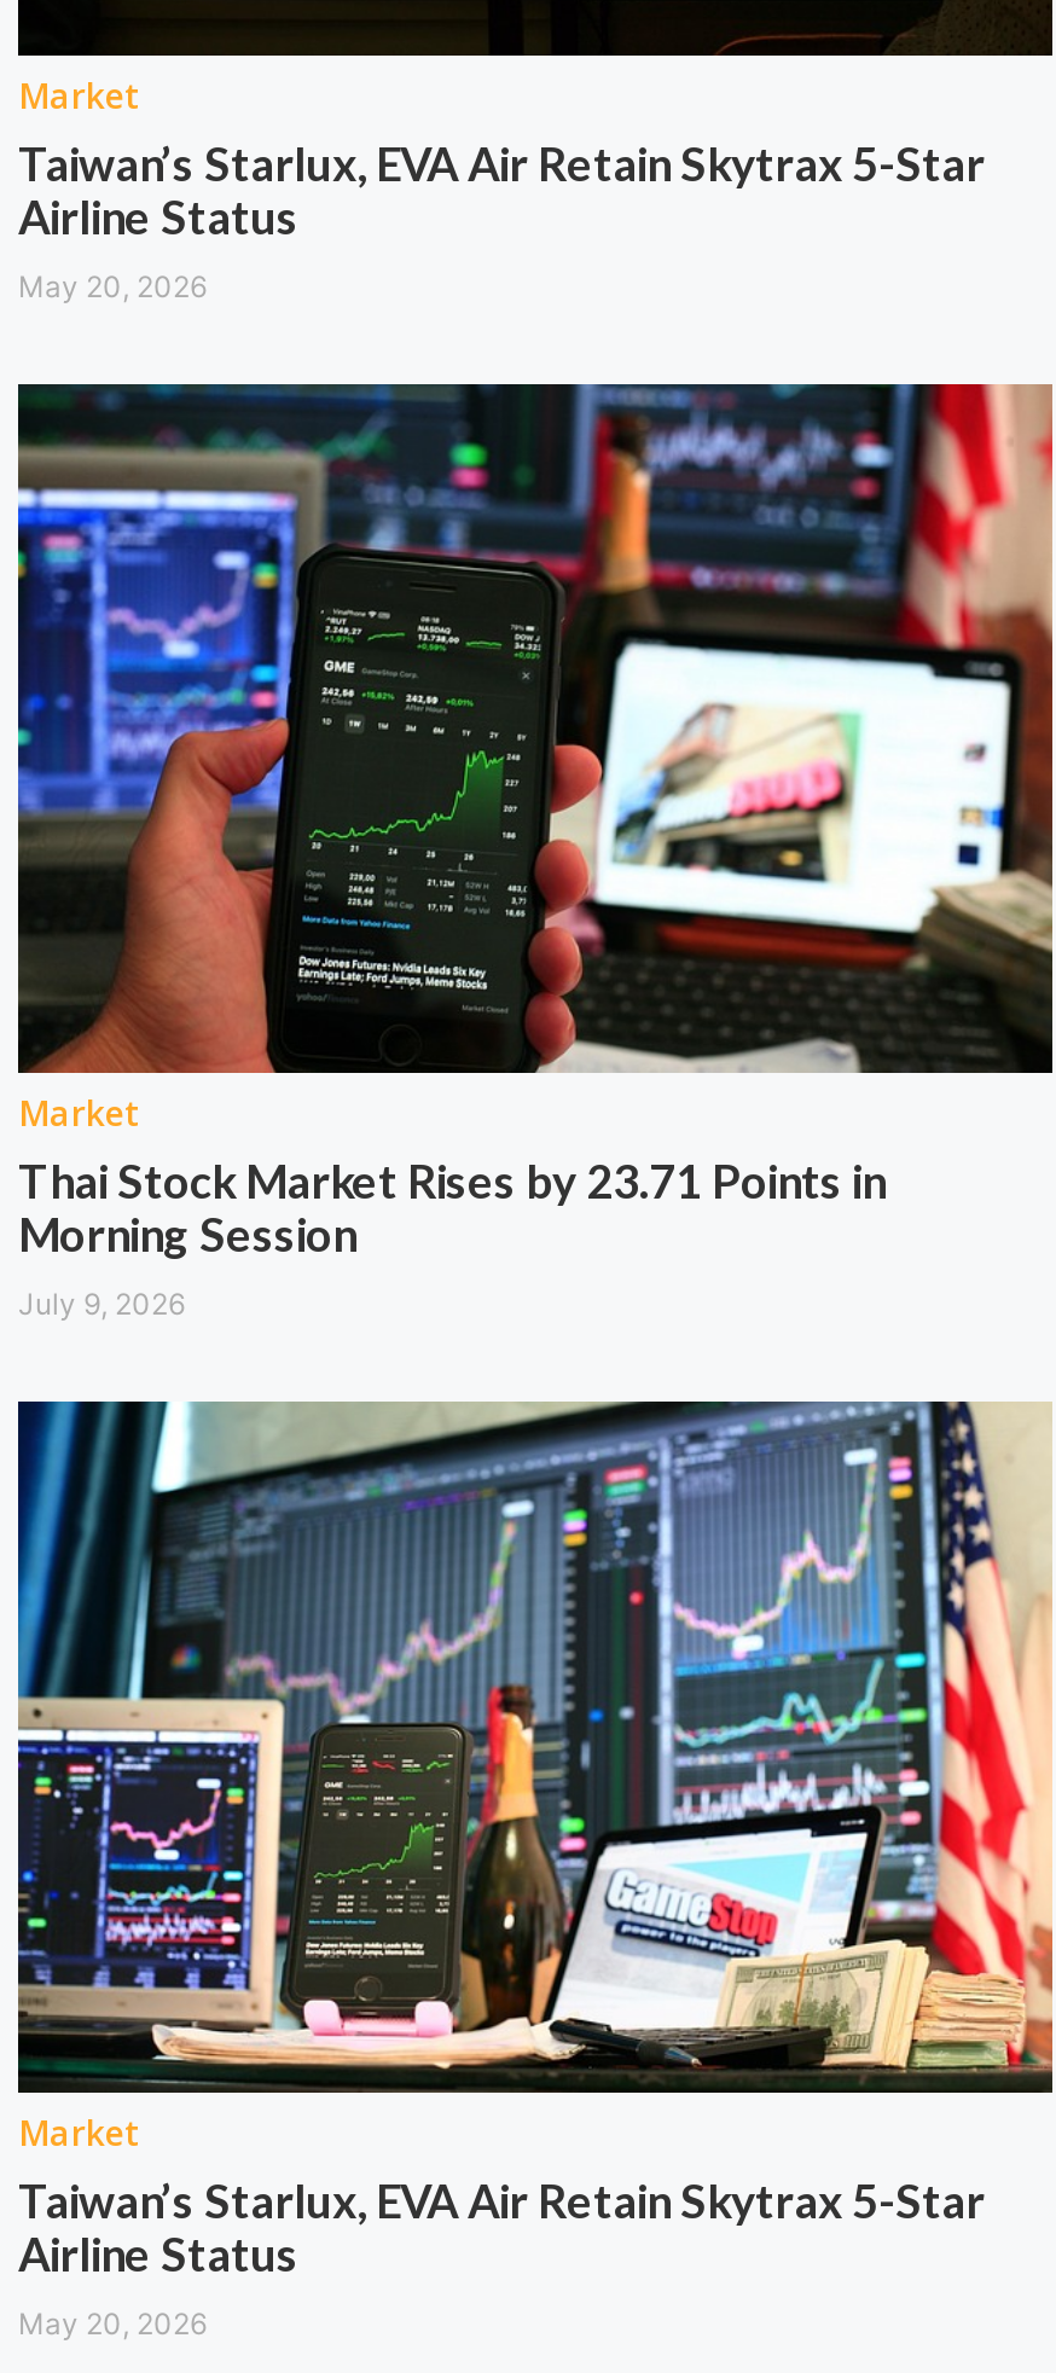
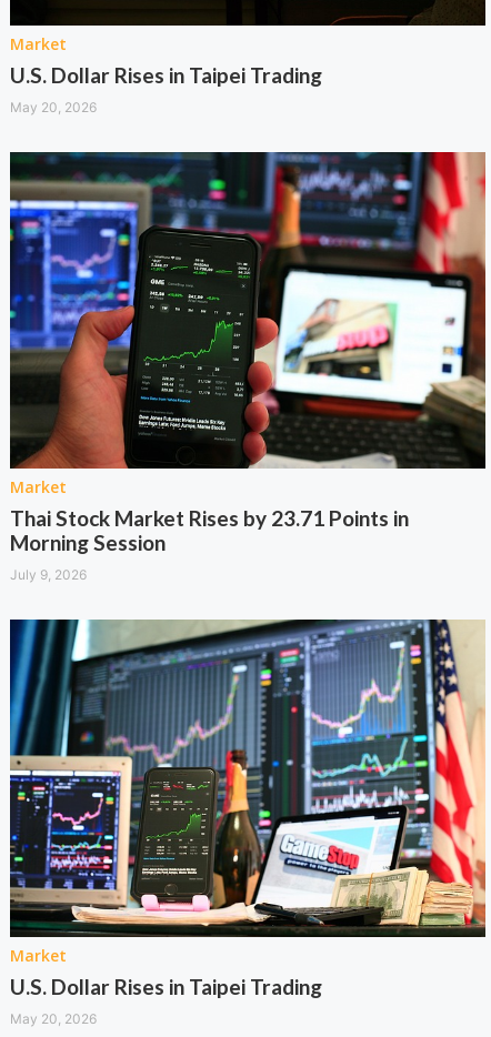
- Taiwan’s Starlux, EVA Air Retain Skytrax 5-Star
- Airline Status
+ U.S. Dollar Rises in Taipei Trading

- Taiwan’s Starlux, EVA Air Retain Skytrax 5-Star
- Airline Status
+ U.S. Dollar Rises in Taipei Trading
